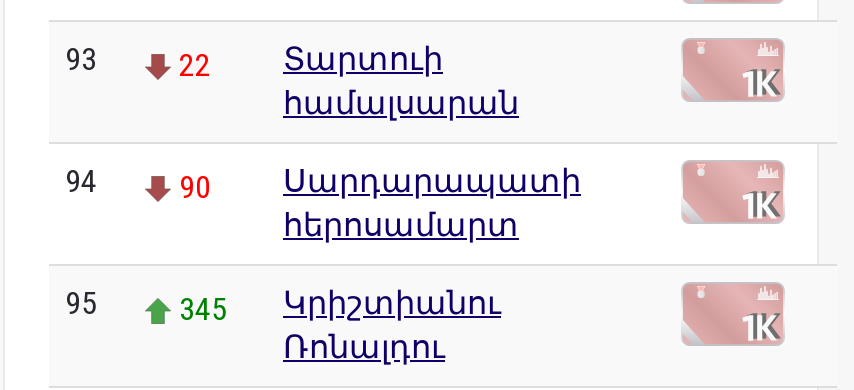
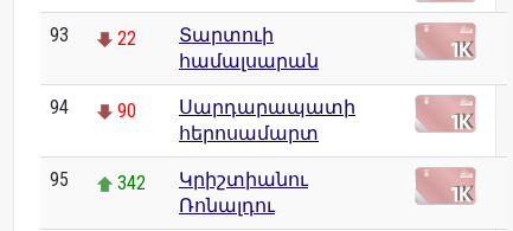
- 95 345 Կրիշտիանու
+ 95 342 Կրիշտիանու
